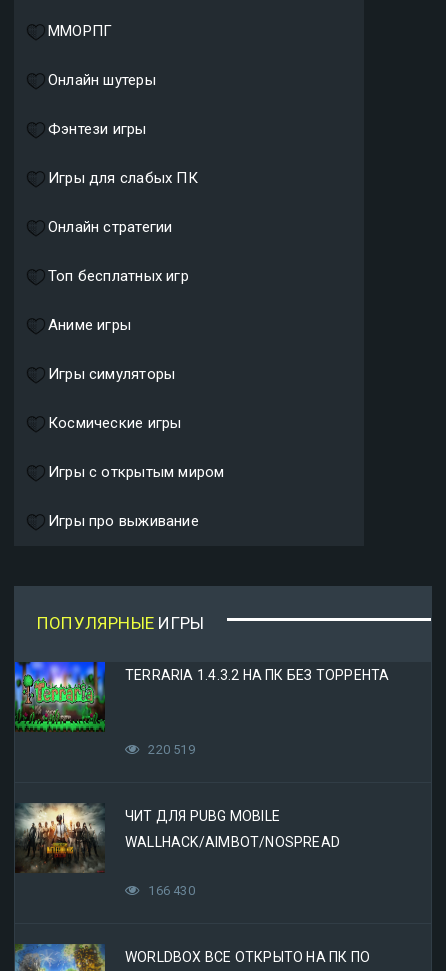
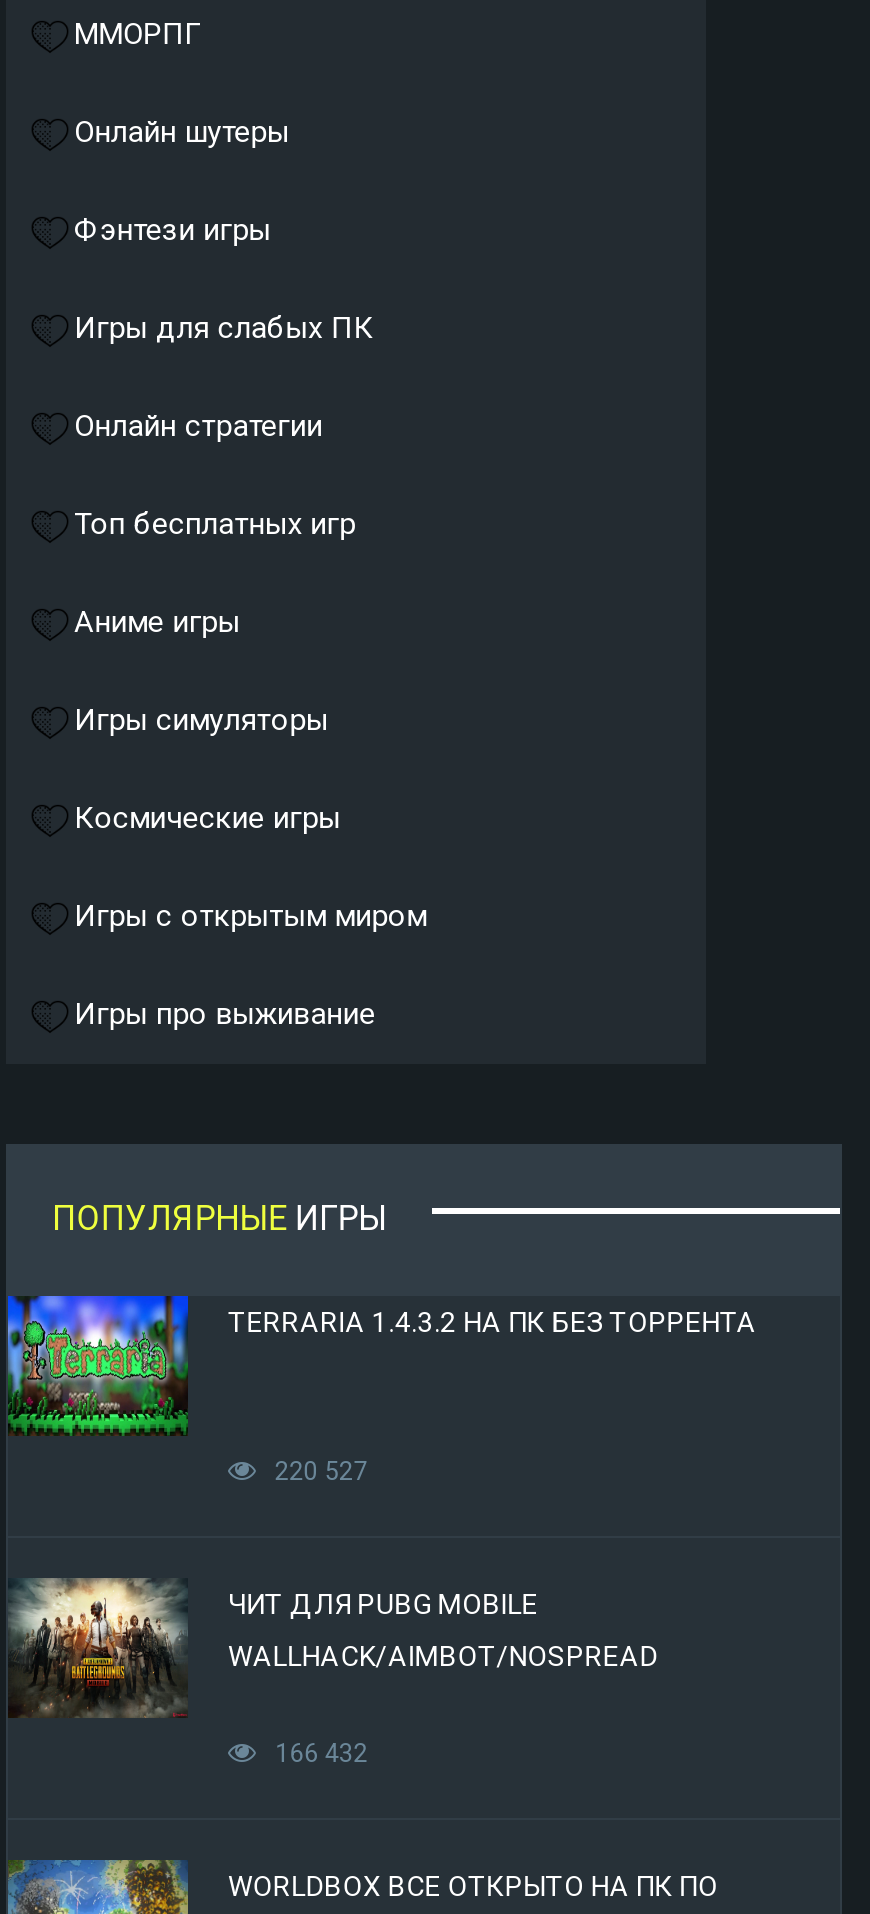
- 220 519
+ 220 527

- 166 430
+ 166 432
